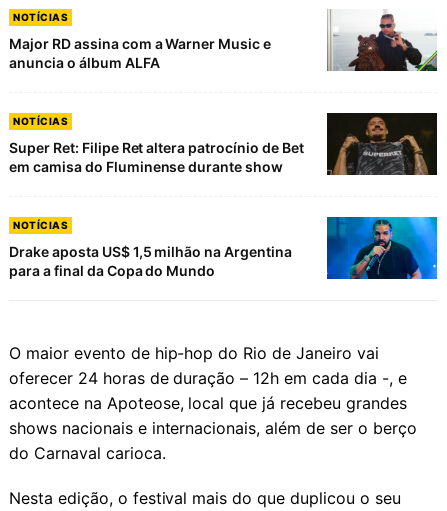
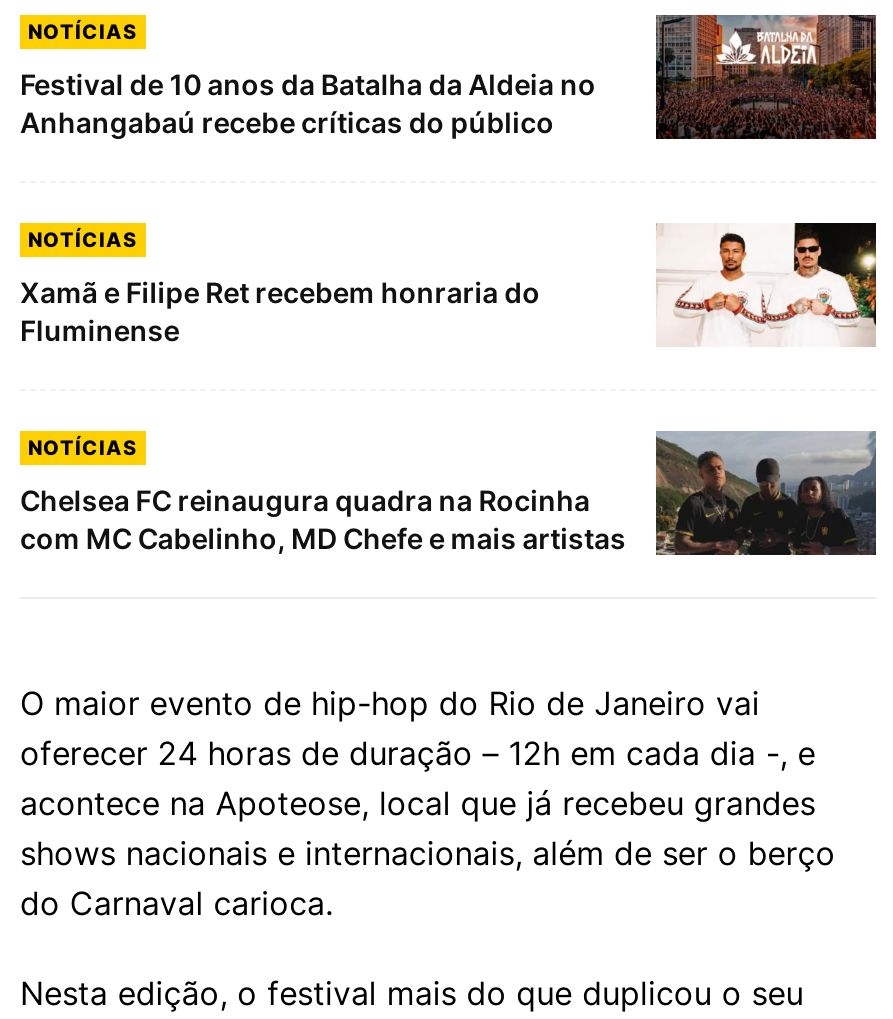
- [image]
+ [image]

- Major RD assina com a Warner Music e
- anuncia o álbum ALFA
+ Festival de 10 anos da Batalha da Aldeia no
+ Anhangabaú recebe críticas do público

- [image]
+ [image]

- Super Ret: Filipe Ret altera patrocínio de Bet
- em camisa do Fluminense durante show
+ Xamã e Filipe Ret recebem honraria do
+ Fluminense

- [image]
- Drake aposta US$ 1,5 milhão na Argentina
- para a final da Copa do Mundo
+ [image]
+ Chelsea FC reinaugura quadra na Rocinha
+ com MC Cabelinho, MD Chefe e mais artistas
